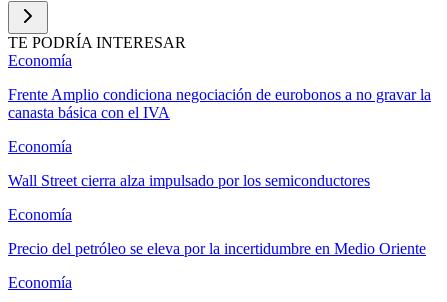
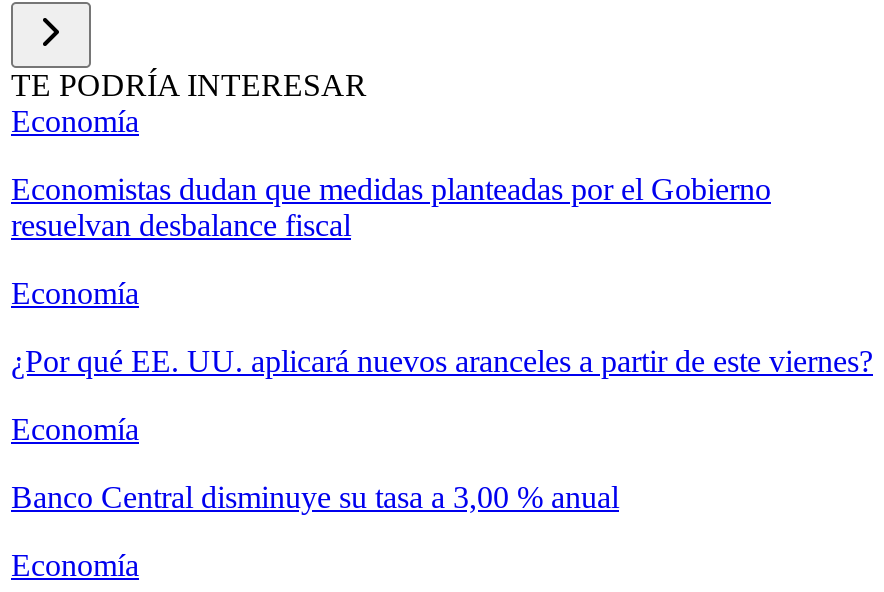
- Frente Amplio condiciona negociación de eurobonos a no gravar la
- canasta básica con el IVA
+ Economistas dudan que medidas planteadas por el Gobierno
+ resuelvan desbalance fiscal

- Wall Street cierra alza impulsado por los semiconductores
+ ¿Por qué EE. UU. aplicará nuevos aranceles a partir de este viernes?

- Precio del petróleo se eleva por la incertidumbre en Medio Oriente
+ Banco Central disminuye su tasa a 3,00 % anual
